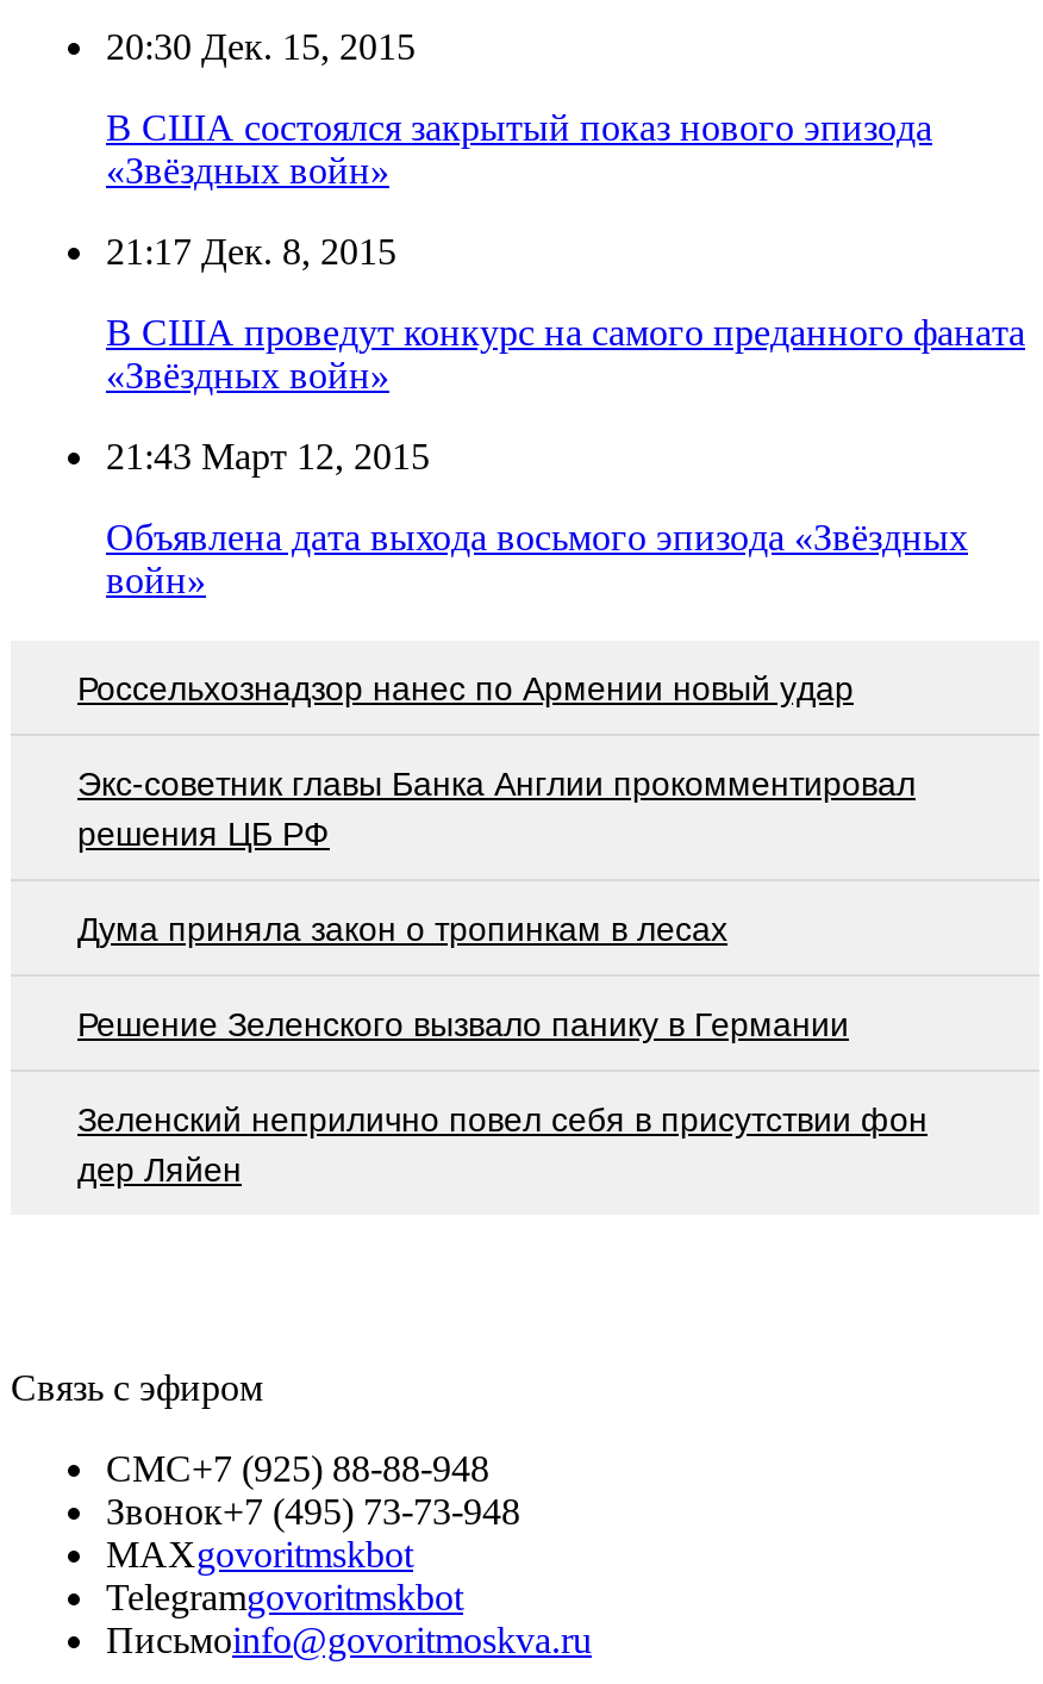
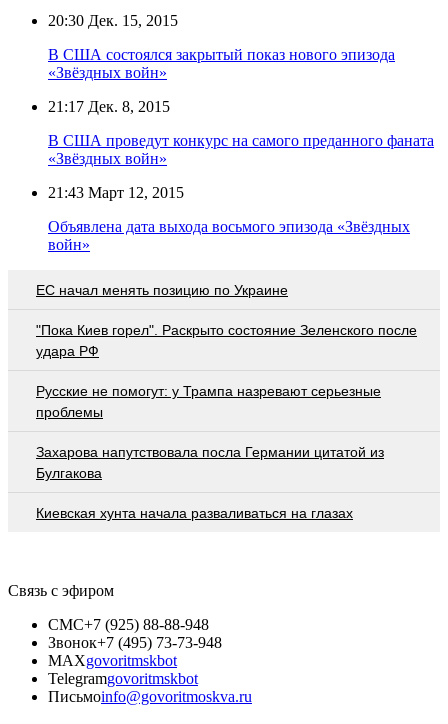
- Россельхознадзор нанес по Армении новый удар
+ ЕС начал менять позицию по Украине

- Экс-советник главы Банка Англии прокомментировал
- решения ЦБ РФ
+ "Пока Киев горел". Раскрыто состояние Зеленского после
+ удара РФ

- Дума приняла закон о тропинкам в лесах
+ Русские не помогут: у Трампа назревают серьезные
+ проблемы

- Решение Зеленского вызвало панику в Германии
+ Захарова напутствовала посла Германии цитатой из
+ Булгакова

- Зеленский неприлично повел cебя в присутствии фон
- дер Ляйен
+ Киевская хунта начала разваливаться на глазах
